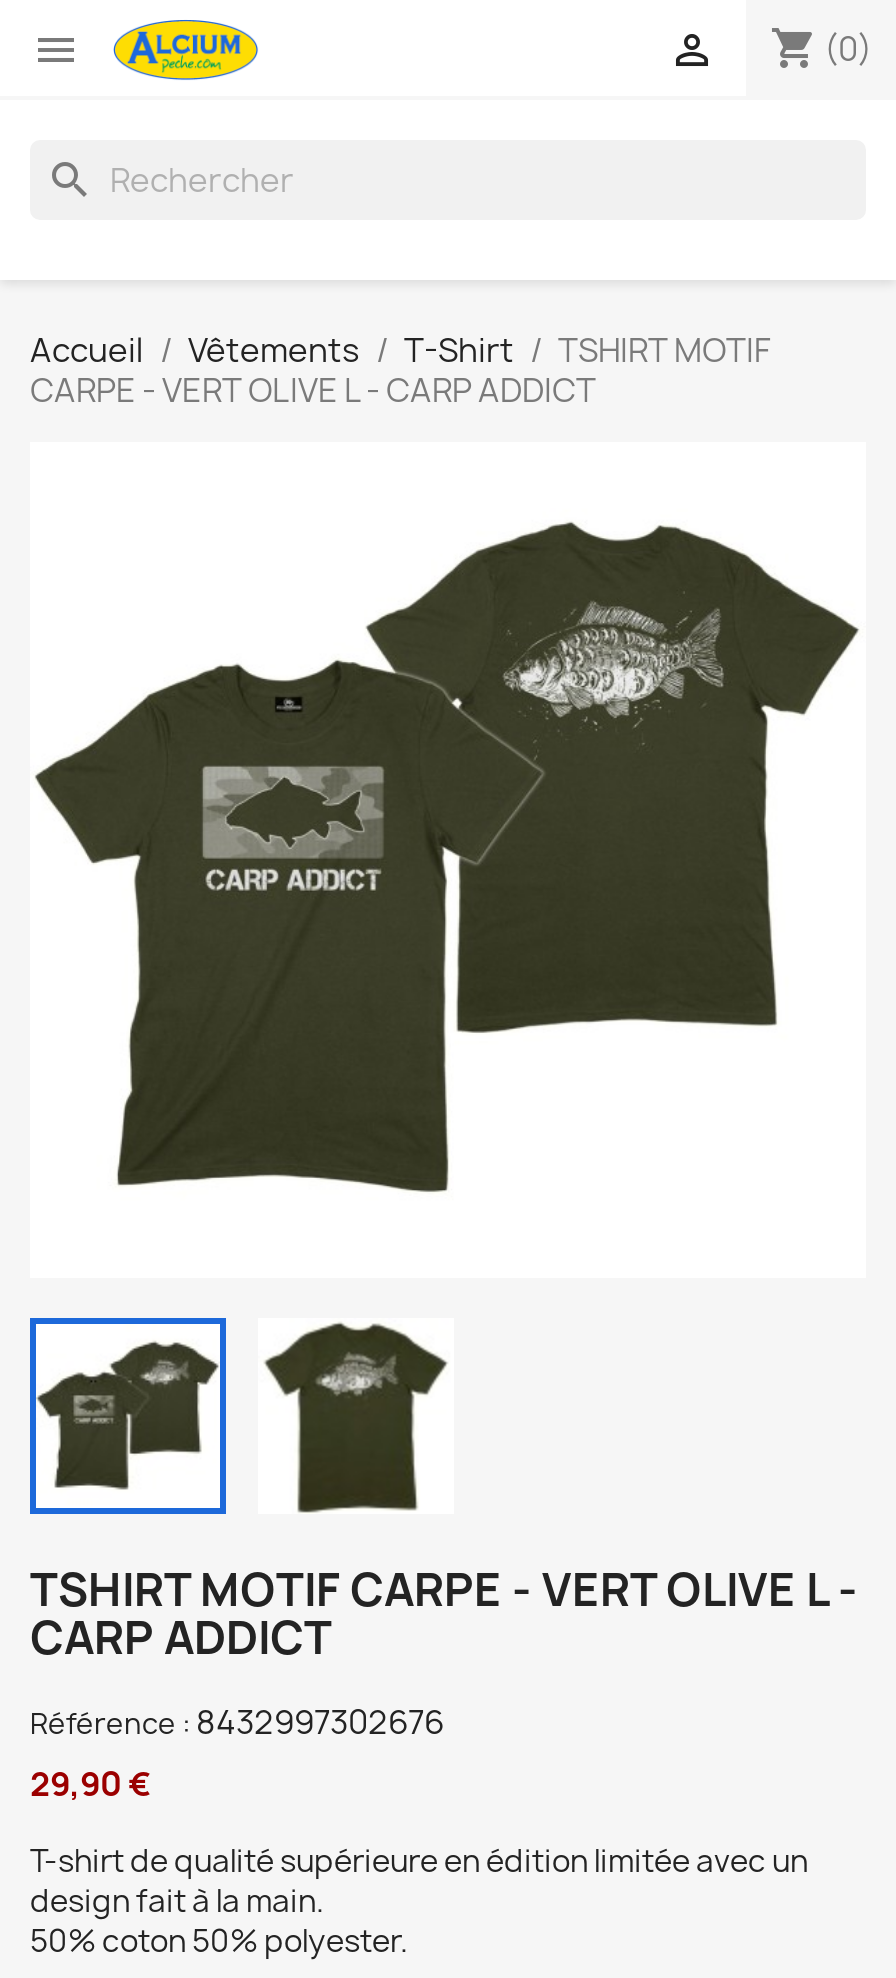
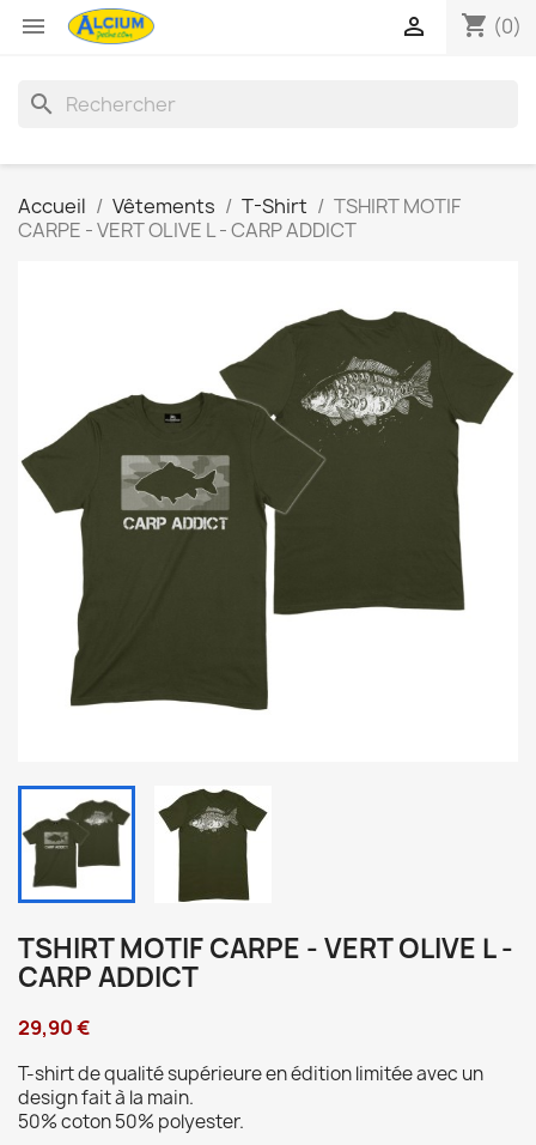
- Référence : 8432997302676
